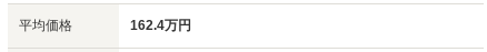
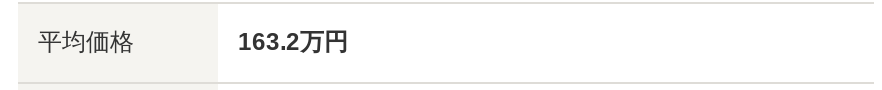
- 162.4万円
+ 163.2万円
